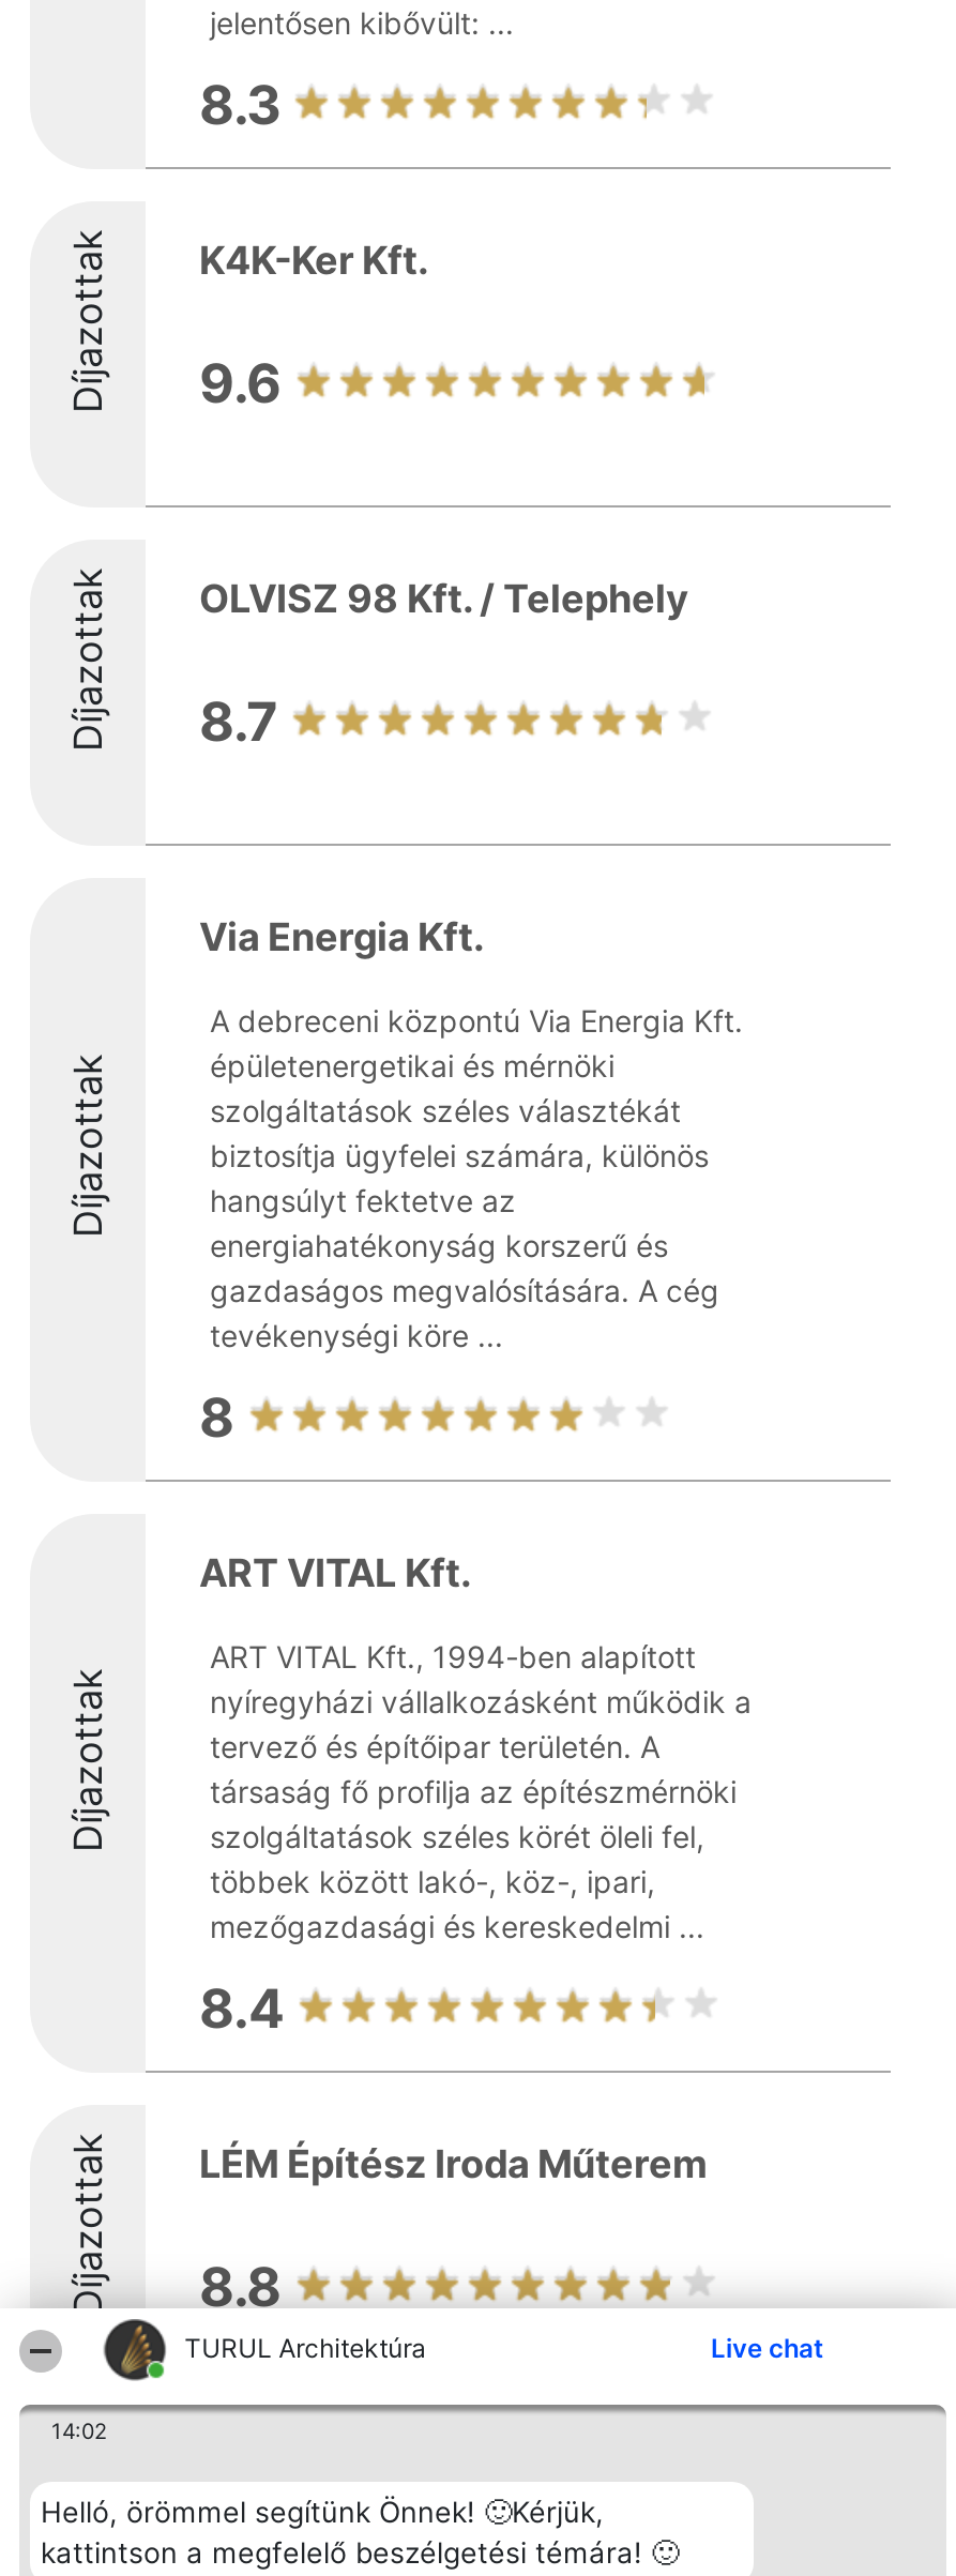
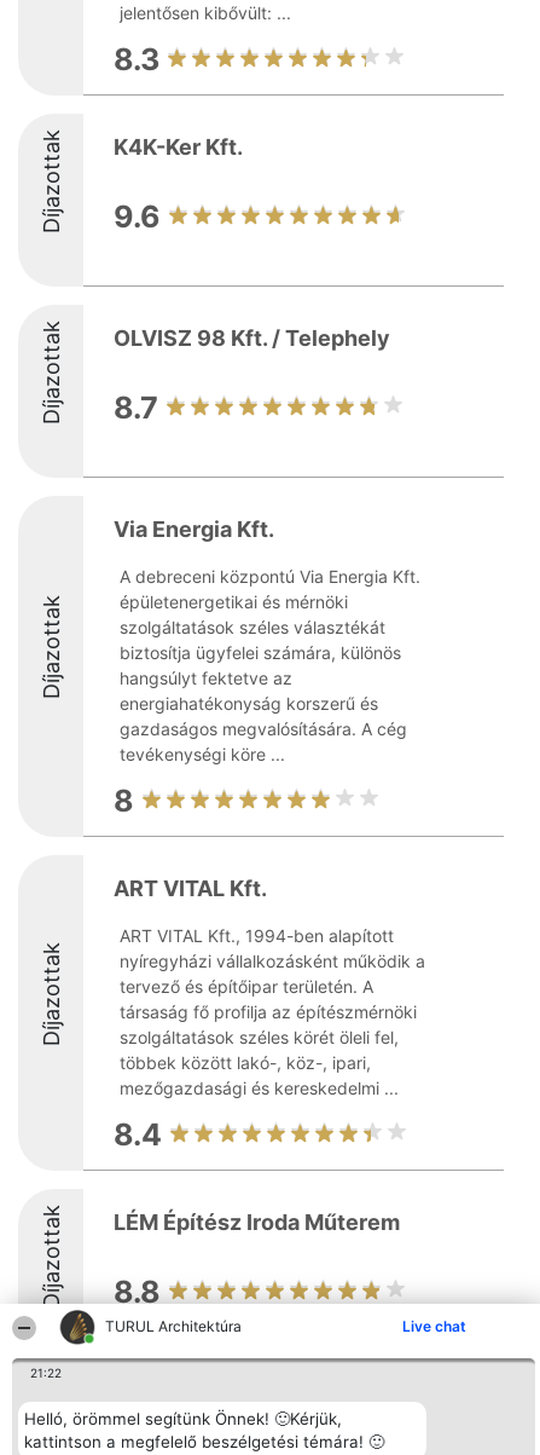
- 14:02
+ 21:22
